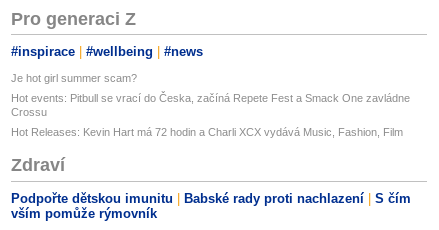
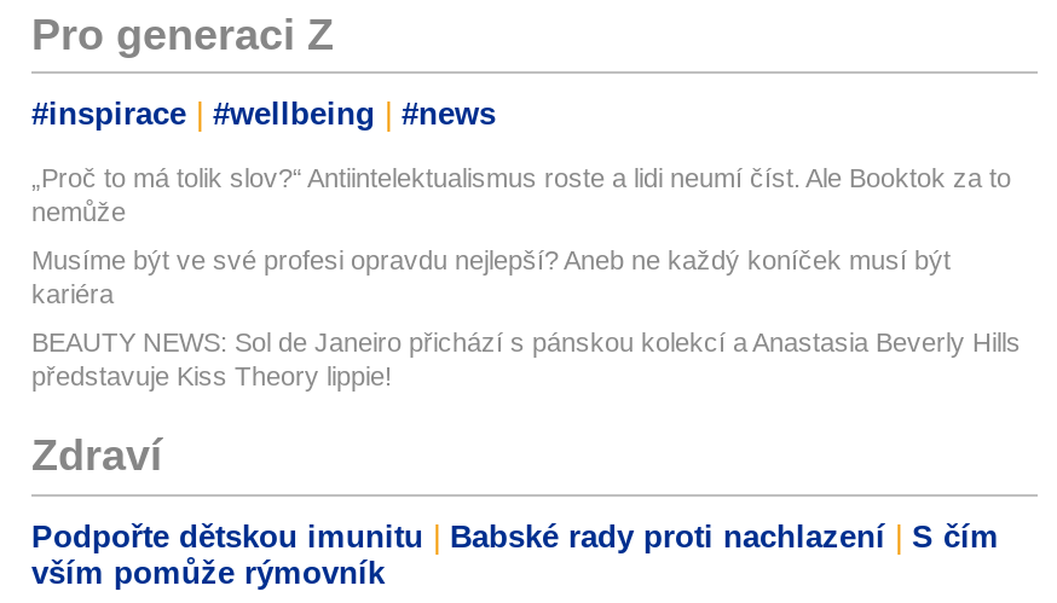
- Je hot girl summer scam?
+ „Proč to má tolik slov?“ Antiintelektualismus roste a lidi neumí číst. Ale Booktok za to
+ nemůže

- Hot events: Pitbull se vrací do Česka, začíná Repete Fest a Smack One zavládne
- Crossu
+ Musíme být ve své profesi opravdu nejlepší? Aneb ne každý koníček musí být
+ kariéra

- Hot Releases: Kevin Hart má 72 hodin a Charli XCX vydává Music, Fashion, Film
+ BEAUTY NEWS: Sol de Janeiro přichází s pánskou kolekcí a Anastasia Beverly Hills
+ představuje Kiss Theory lippie!
